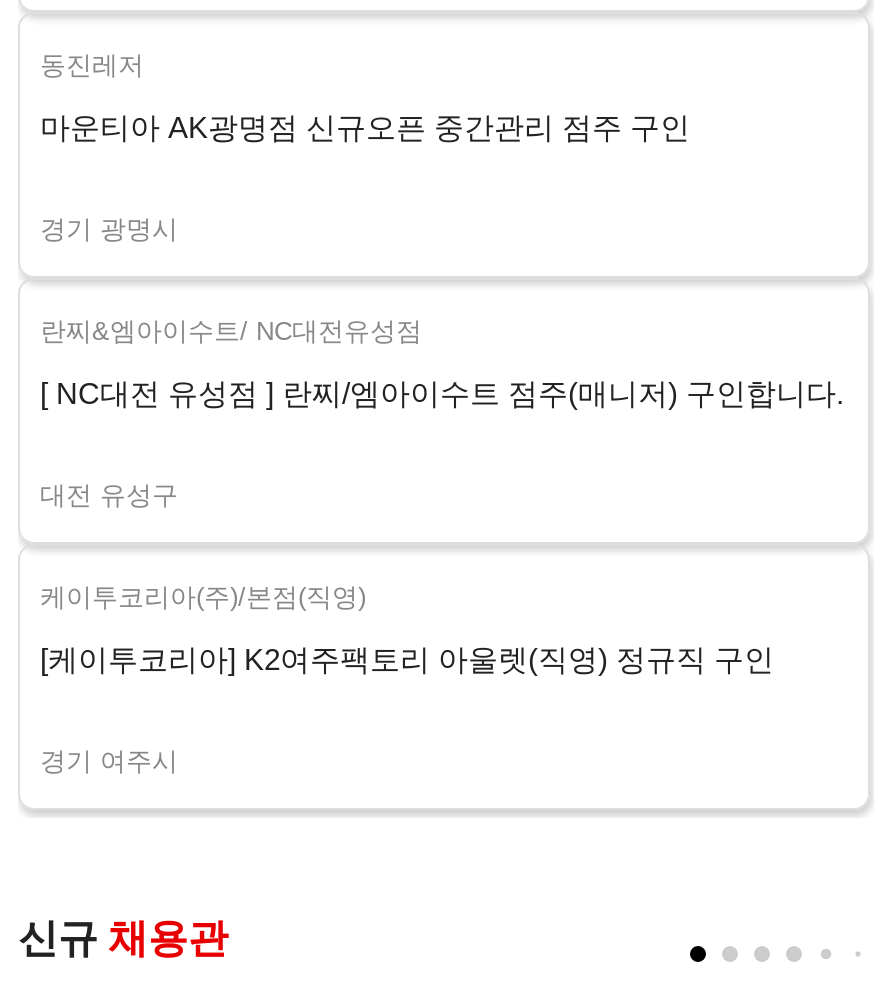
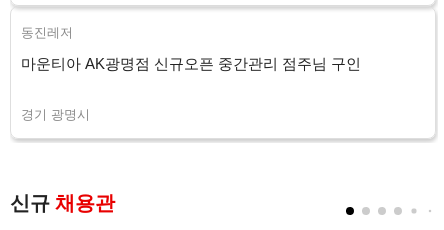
- 마운티아 AK광명점 신규오픈 중간관리 점주 구인
+ 마운티아 AK광명점 신규오픈 중간관리 점주님 구인

- 란찌&엠아이수트/ NC대전유성점
- [ NC대전 유성점 ] 란찌/엠아이수트 점주(매니저) 구인합니다.
- 대전 유성구
- 케이투코리아(주)/본점(직영)
- [케이투코리아] K2여주팩토리 아울렛(직영) 정규직 구인
- 경기 여주시
